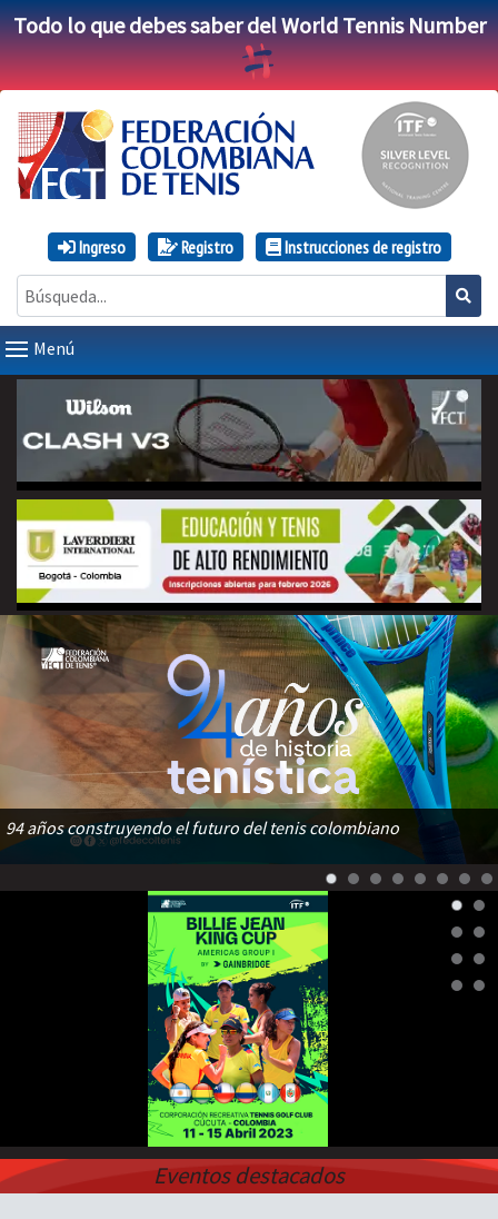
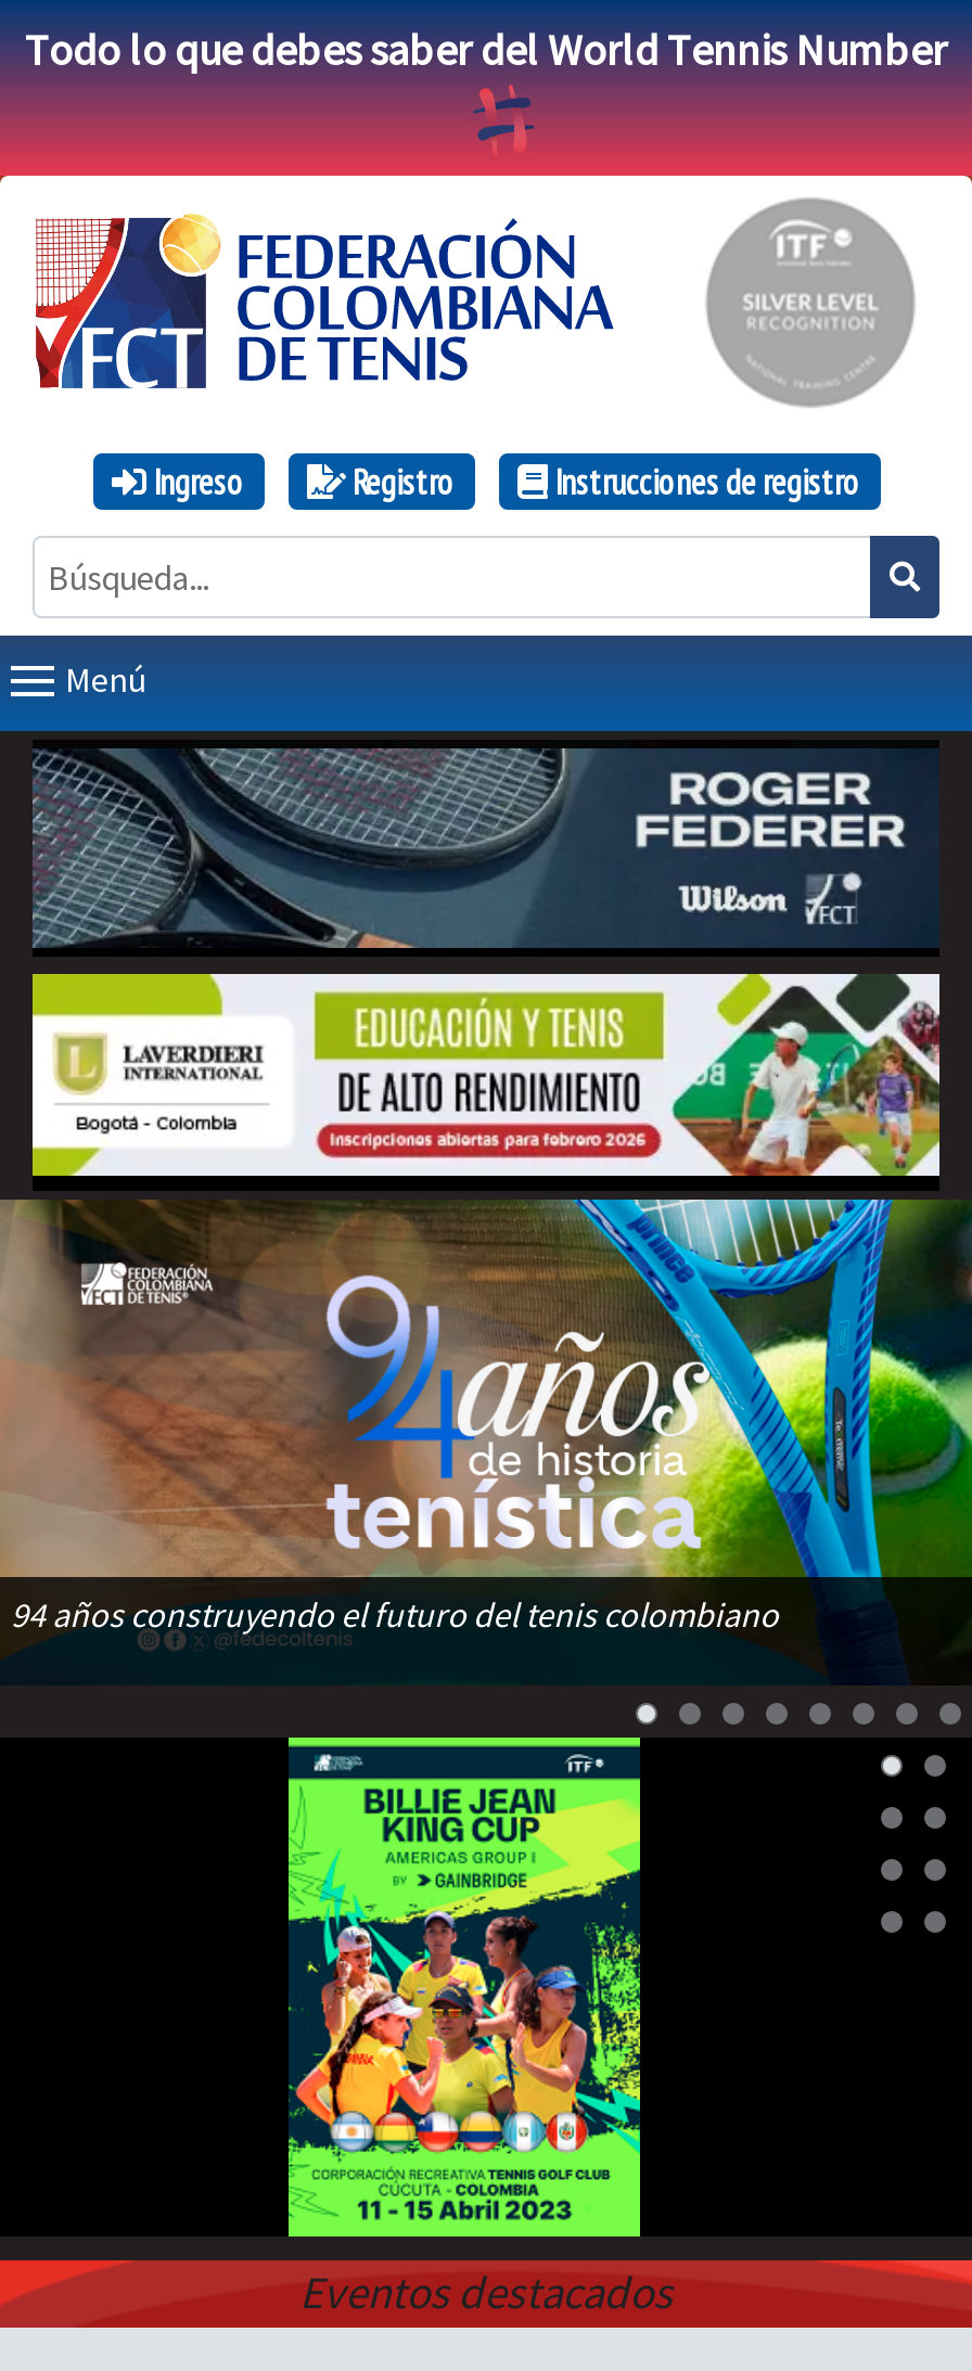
- [image]
+ [image]
